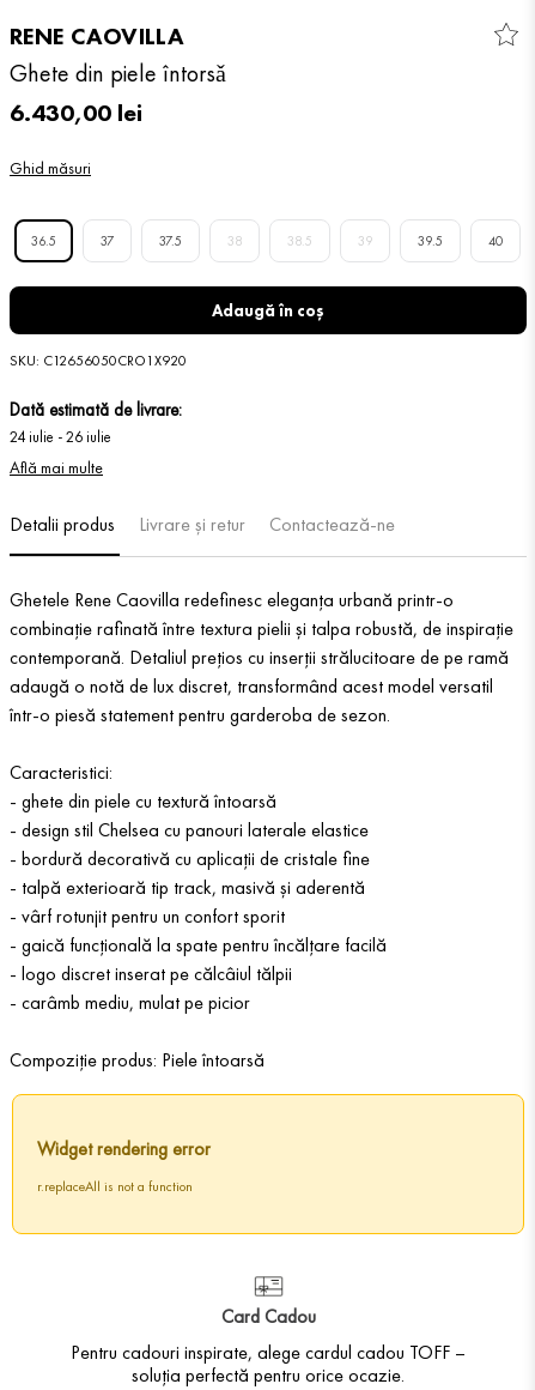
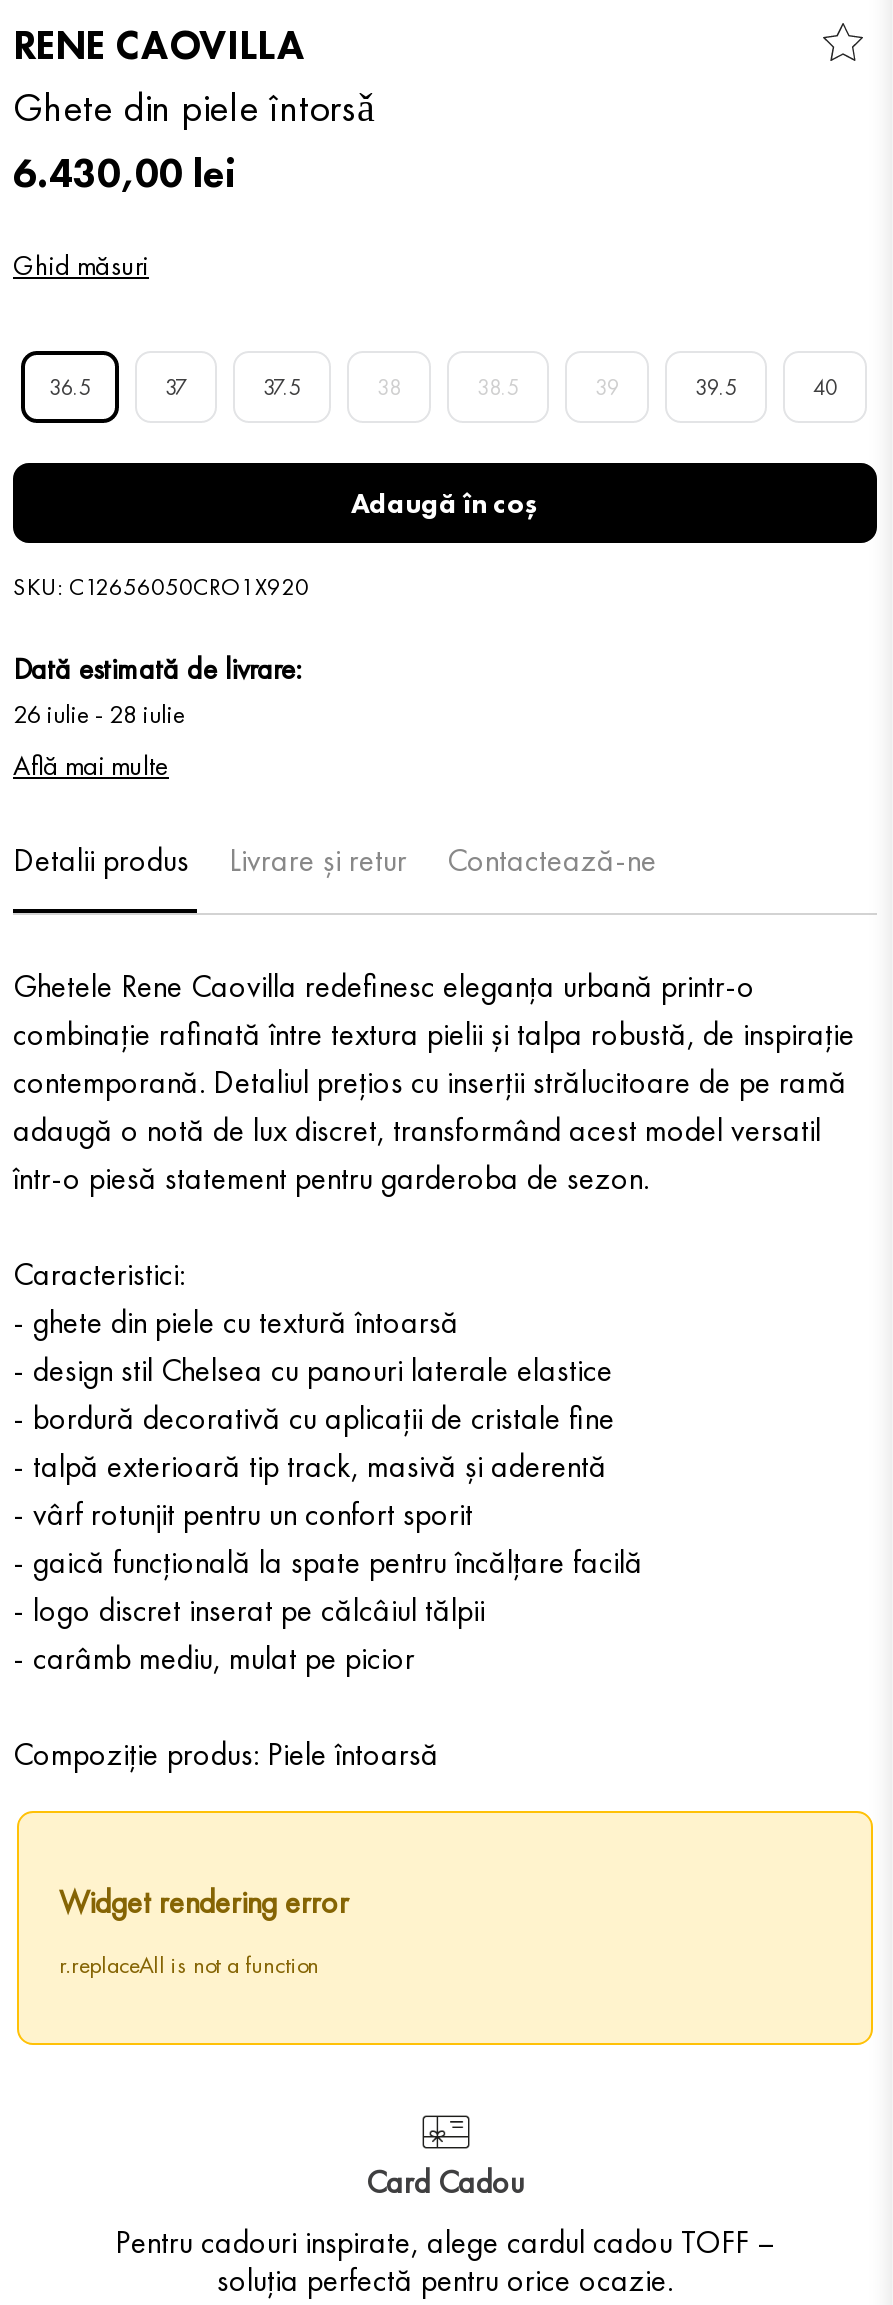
- 24 iulie - 26 iulie
+ 26 iulie - 28 iulie
